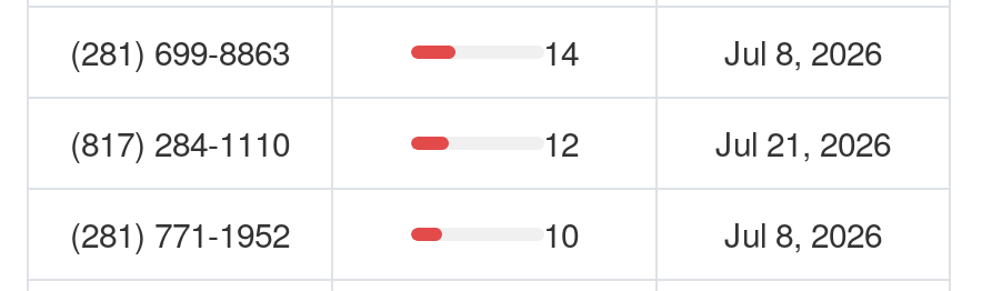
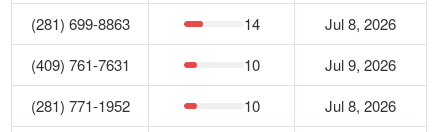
- (817) 284-1110
+ (409) 761-7631

- 12
+ 10

- Jul 21, 2026
+ Jul 9, 2026
